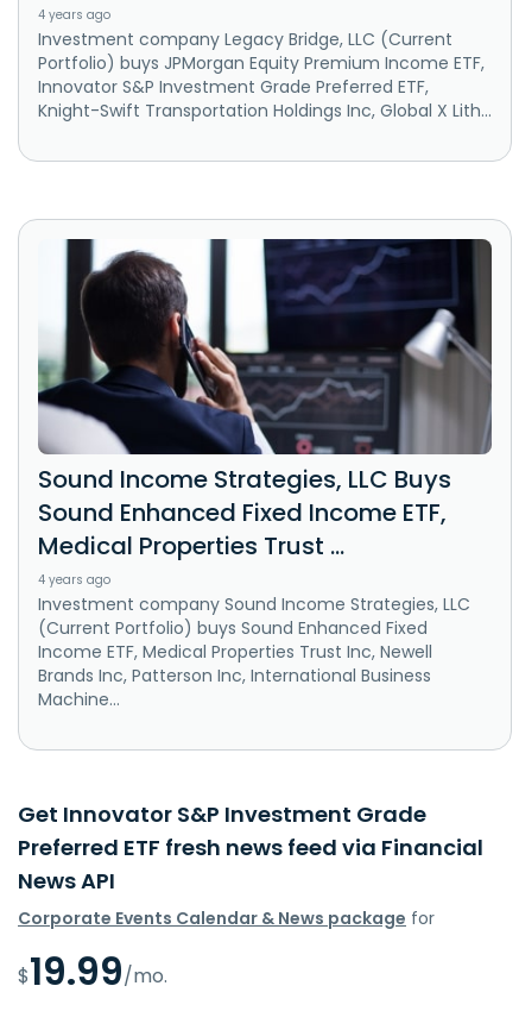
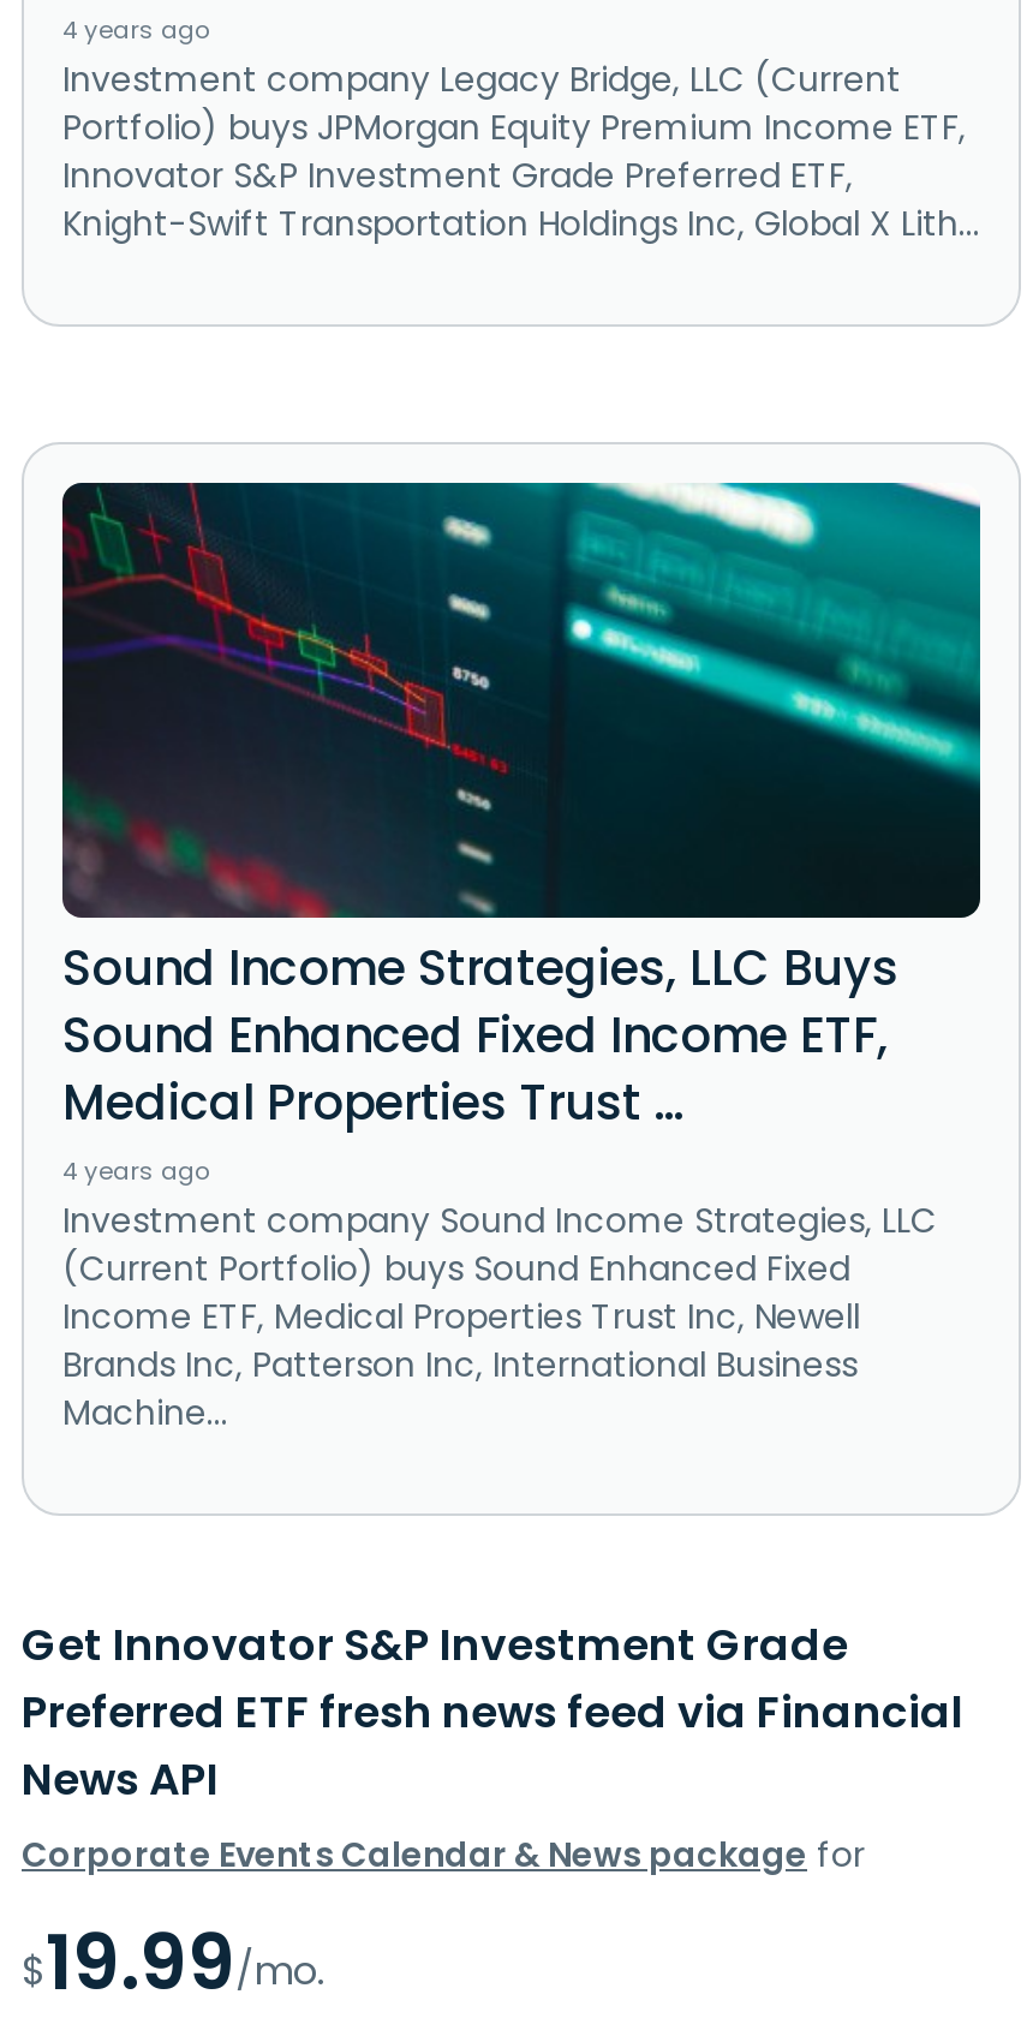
- [image]
+ [image]
